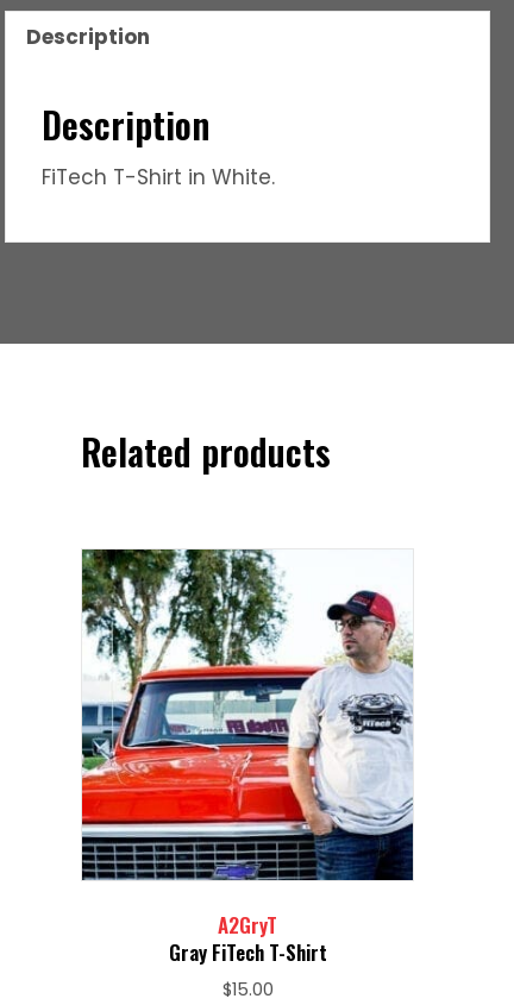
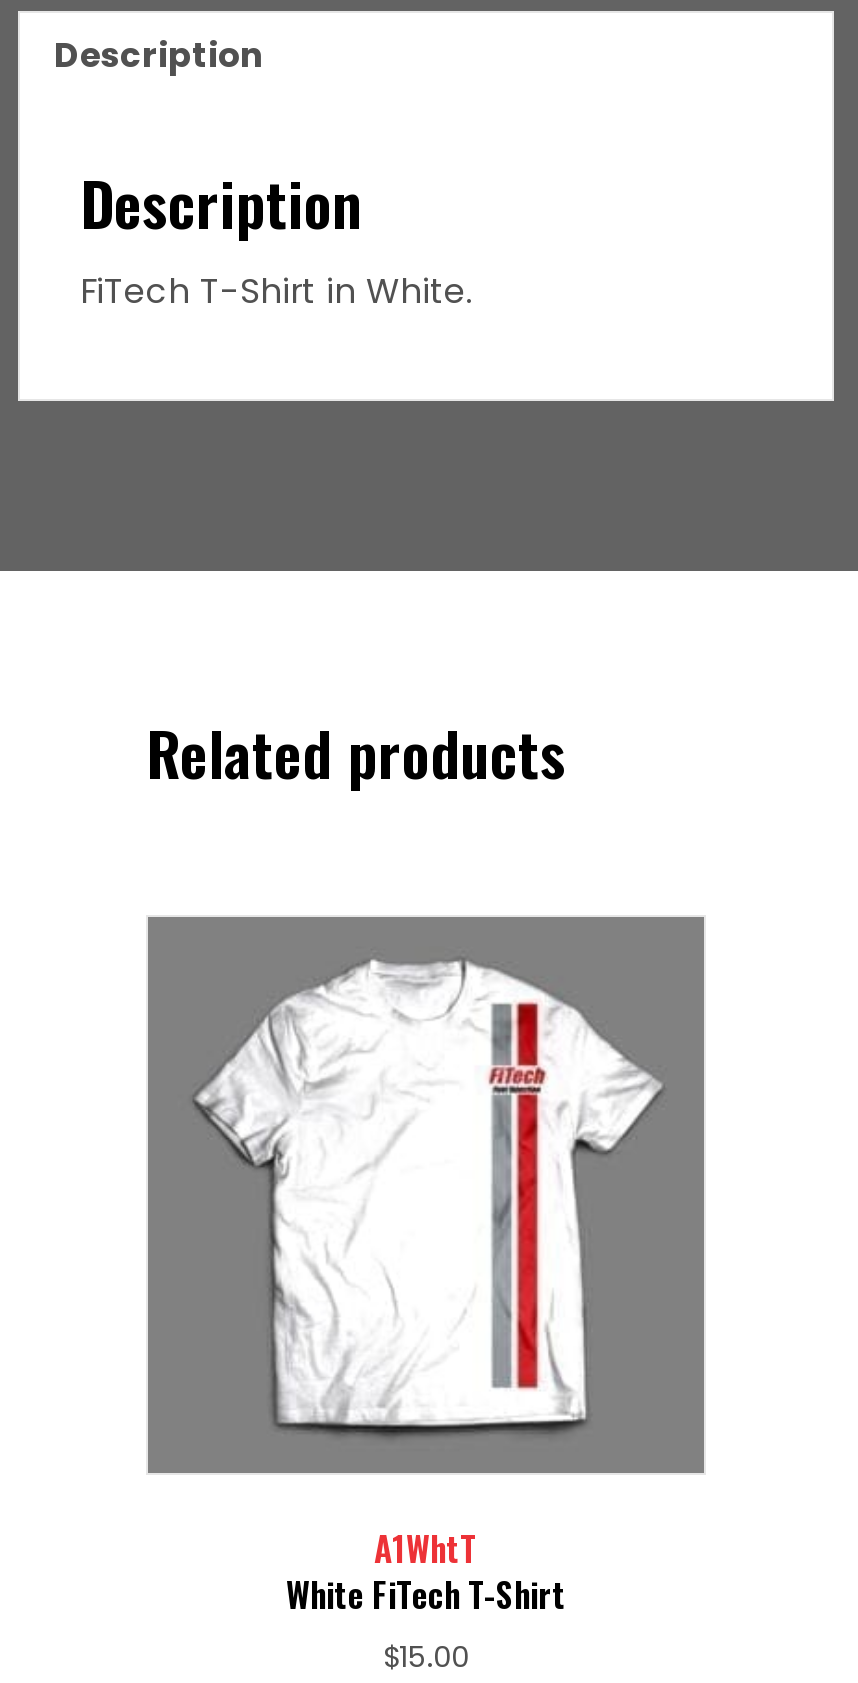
- [image]
- A2GryT
- Gray FiTech T-Shirt
+ [image]
+ A1WhtT
+ White FiTech T-Shirt
